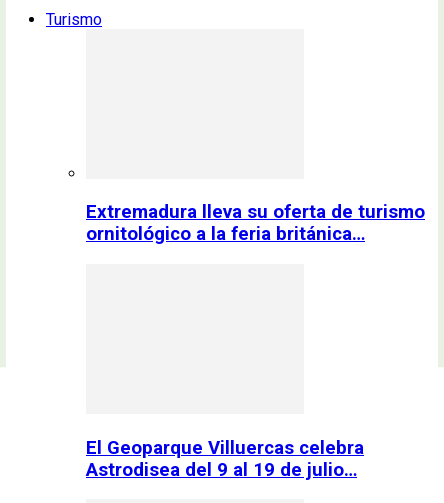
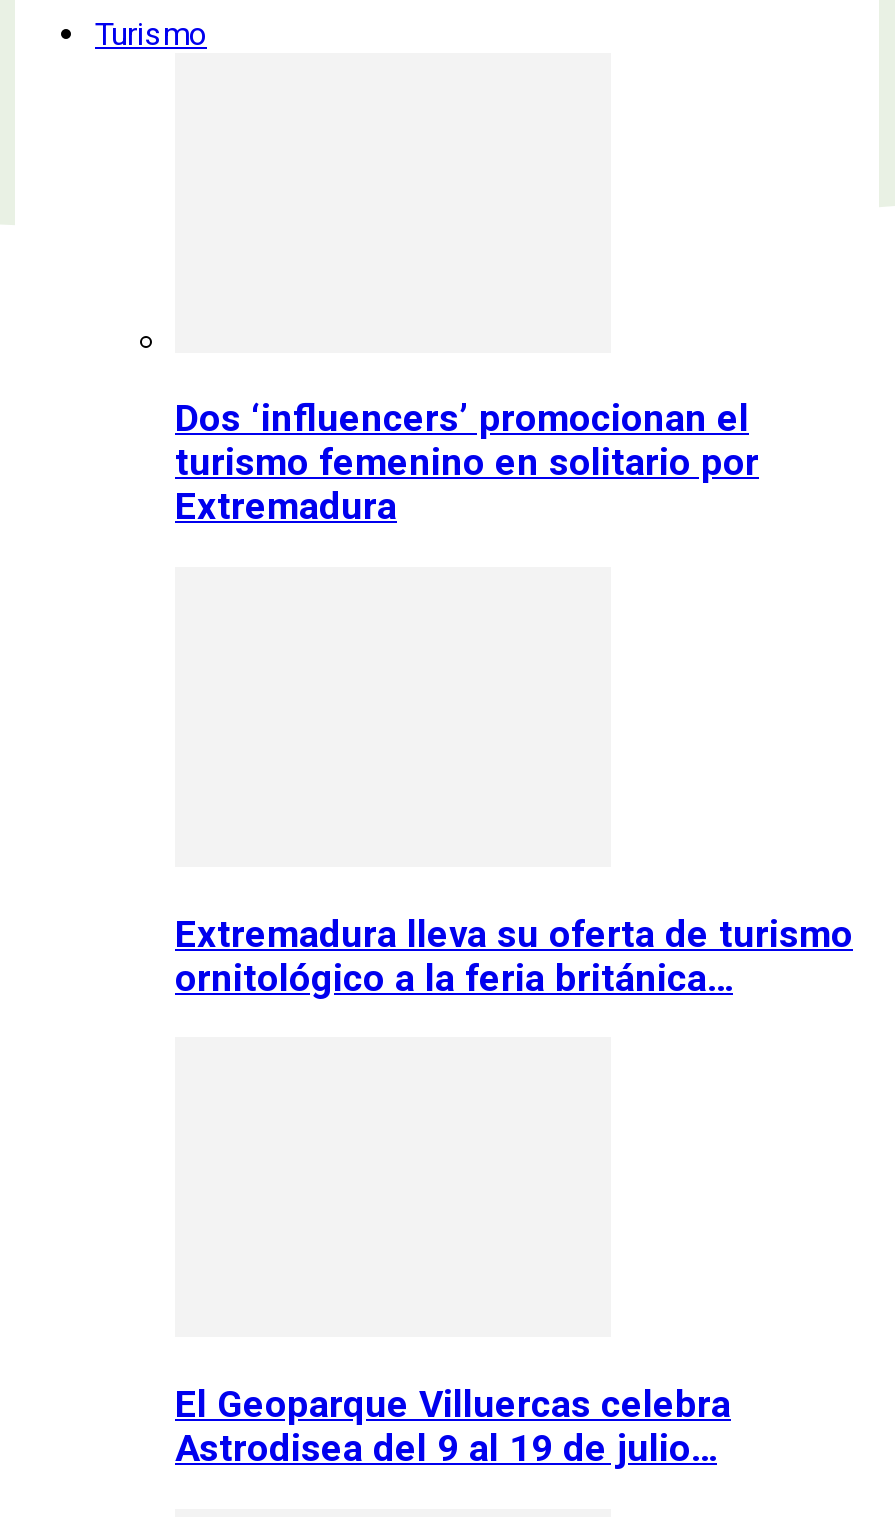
+ Dos ‘influencers’ promocionan el
+ turismo femenino en solitario por
+ Extremadura
